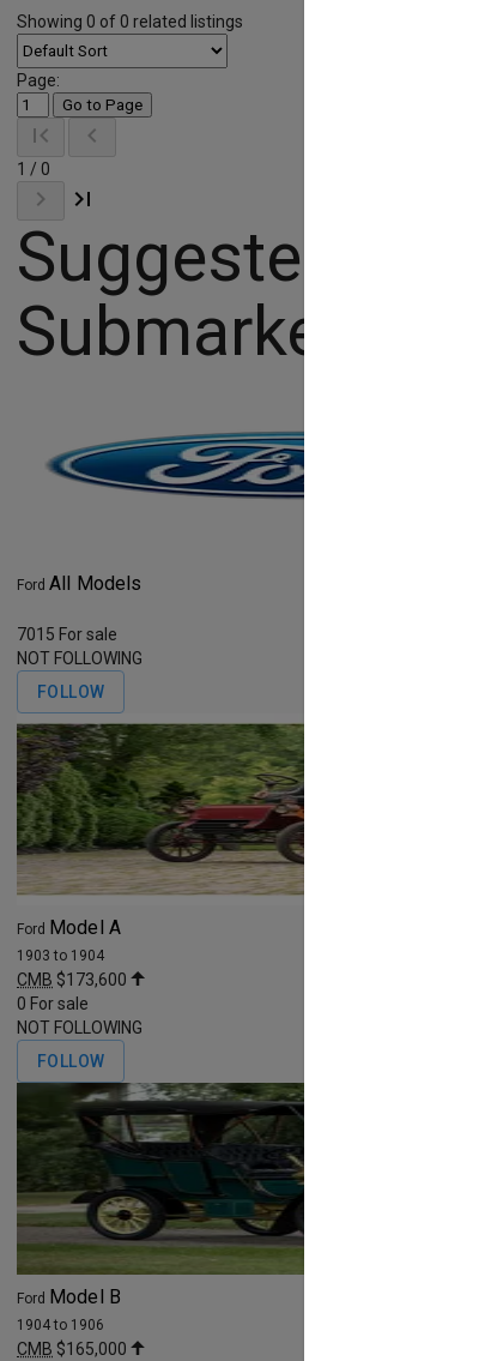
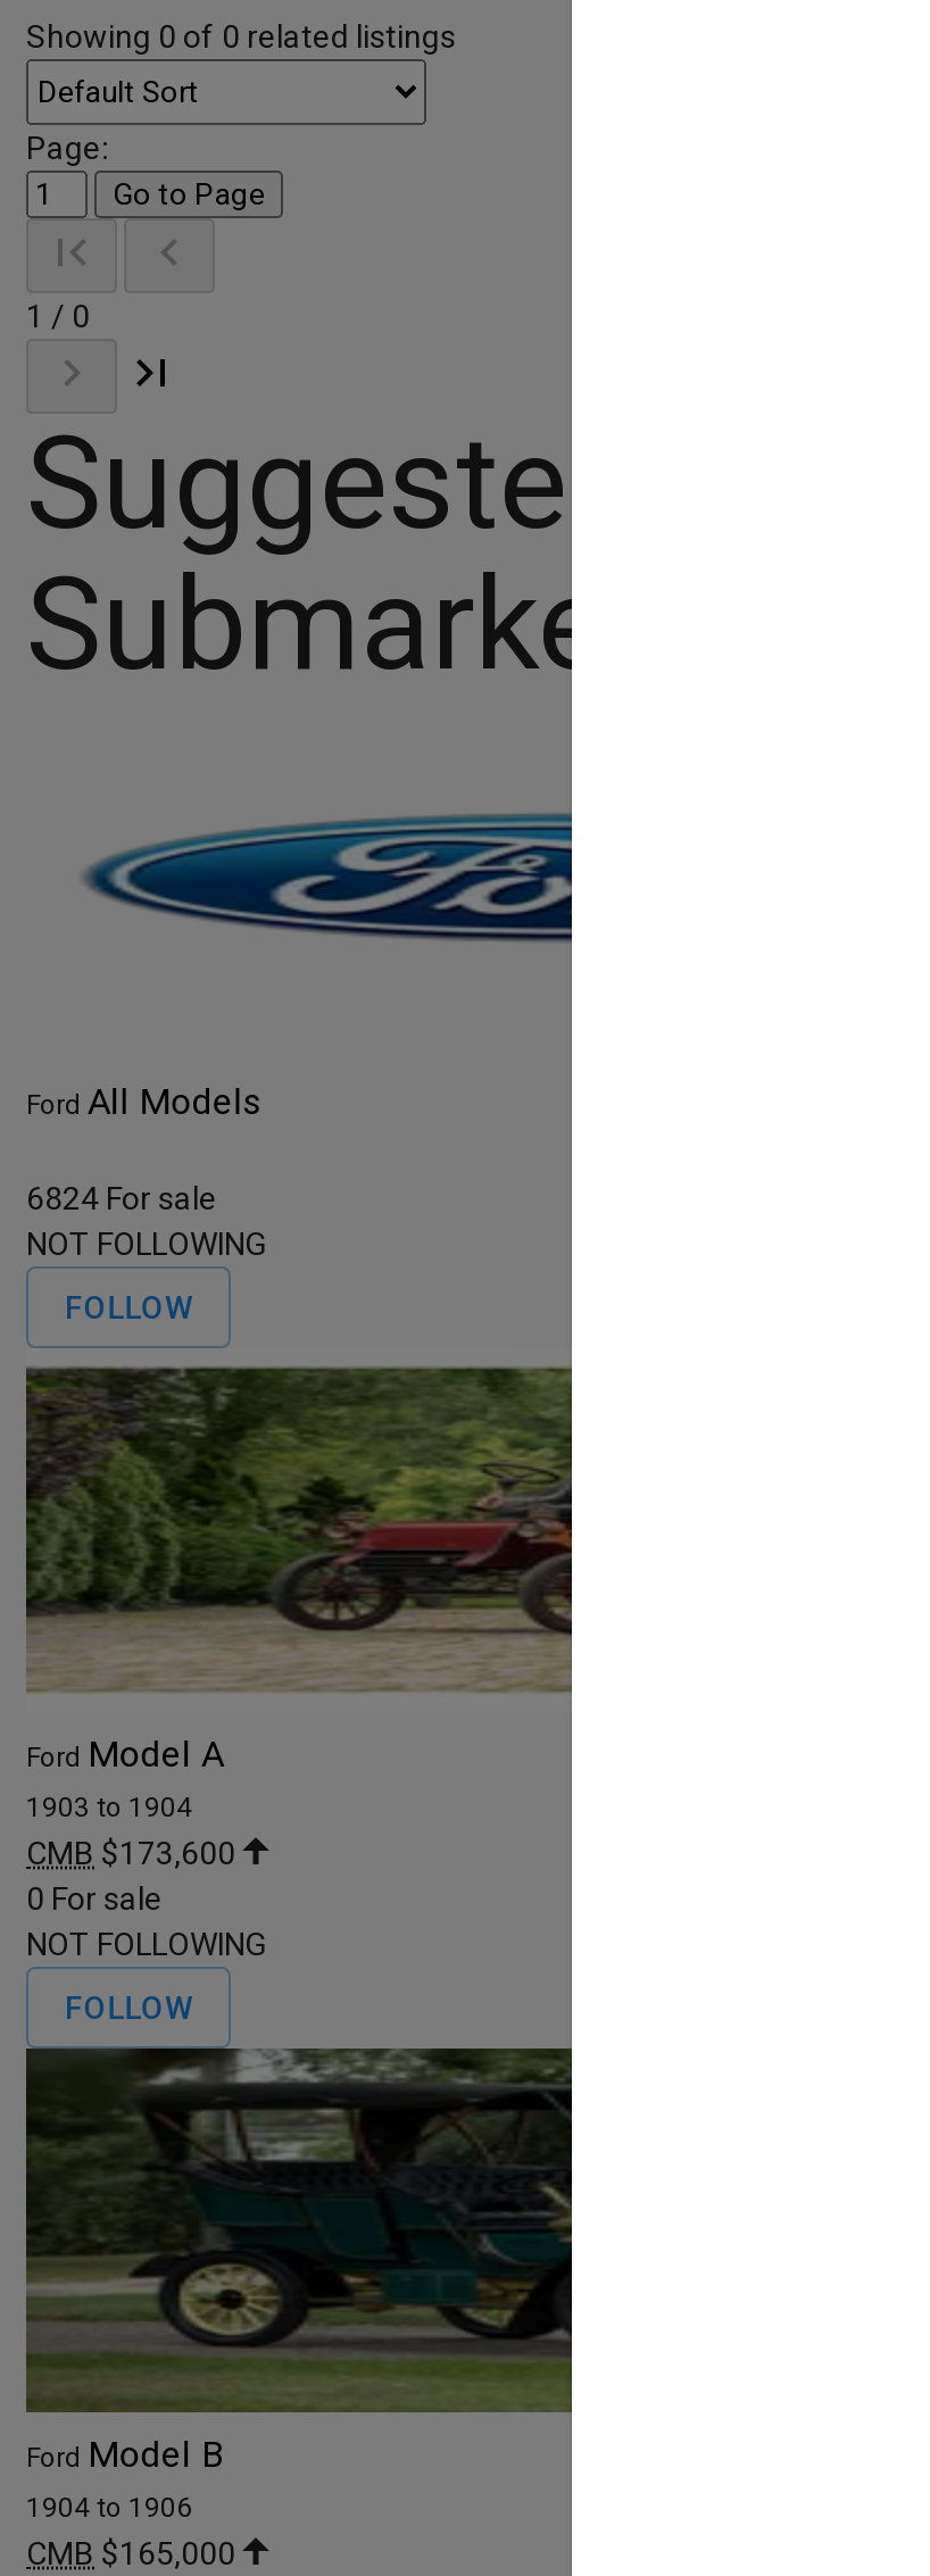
- 7015 For sale
+ 6824 For sale
